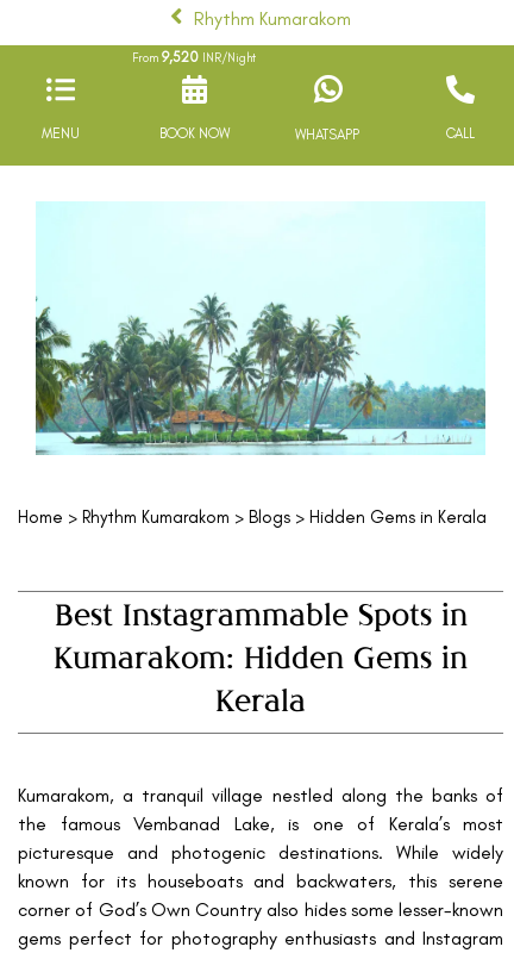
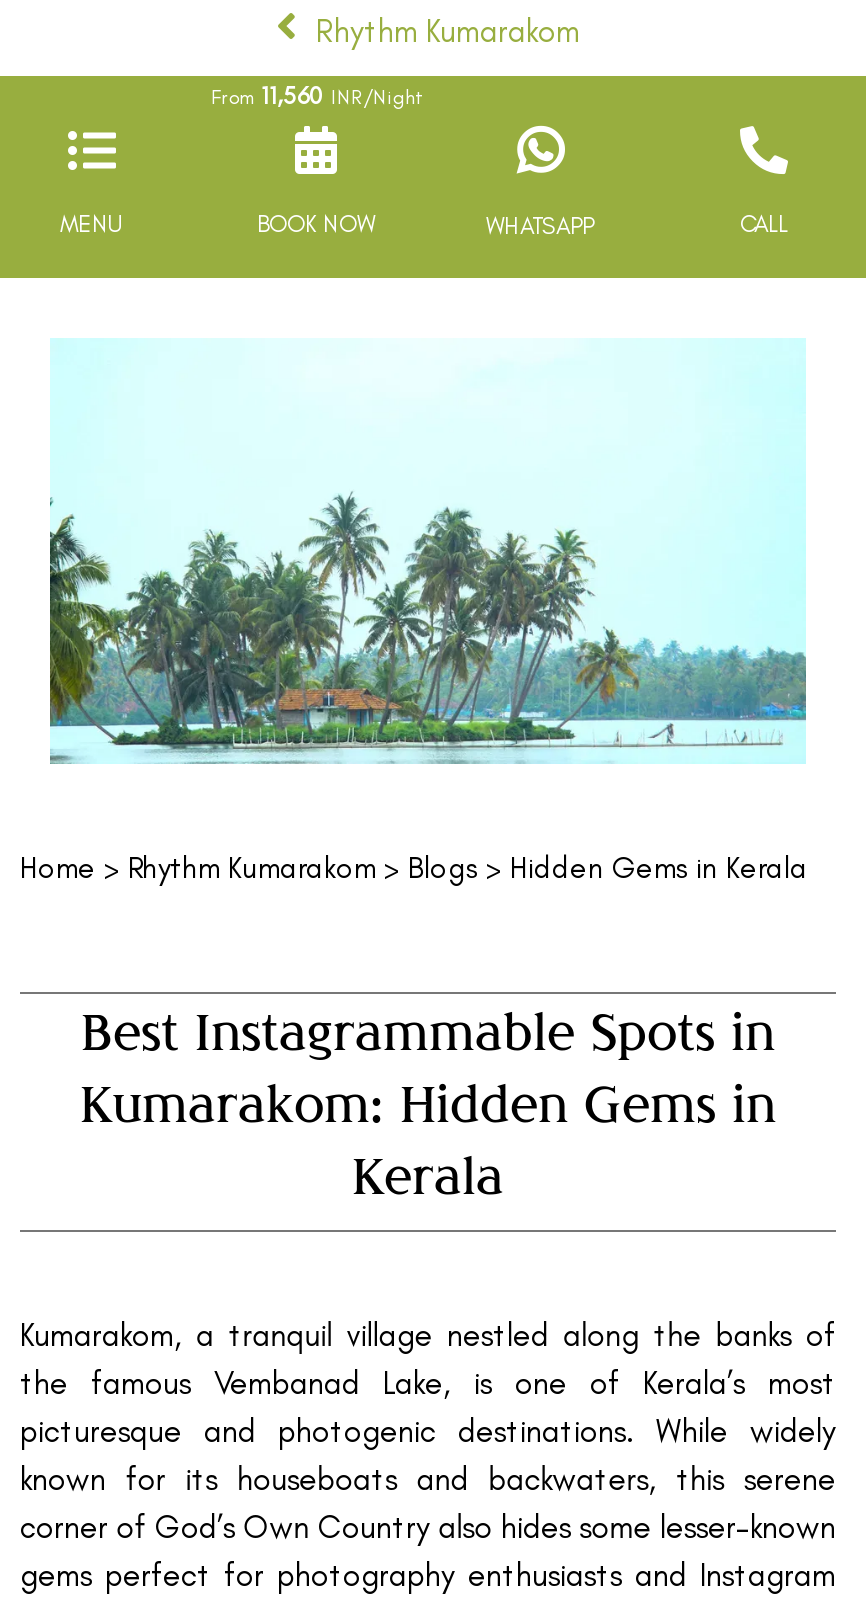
- From 9,520 INR/Night
+ From 11,560 INR/Night
